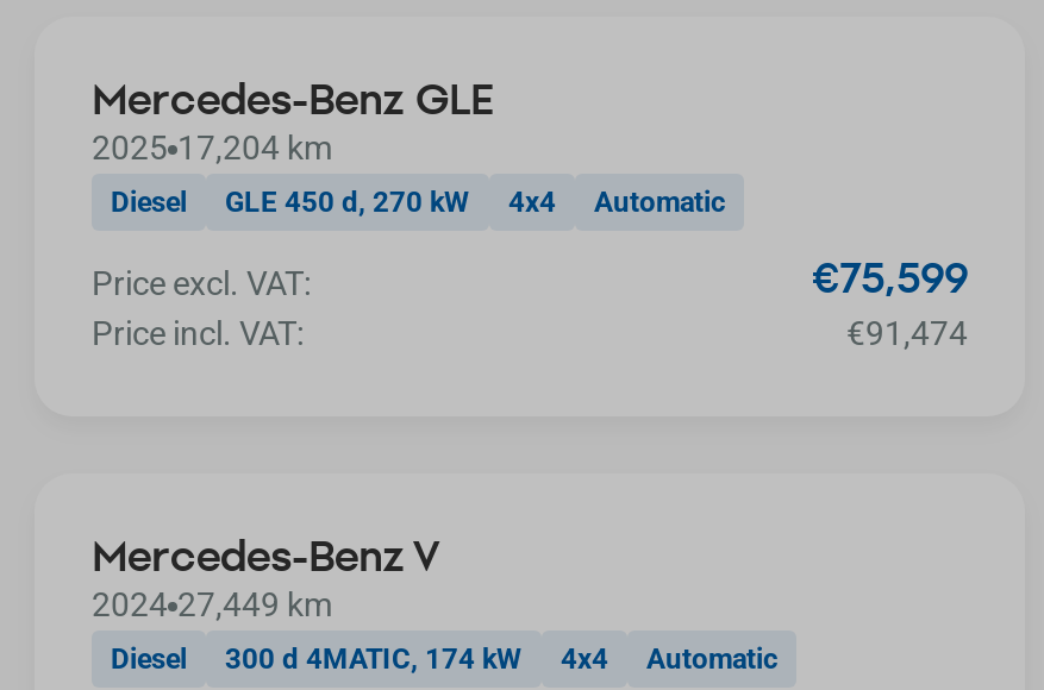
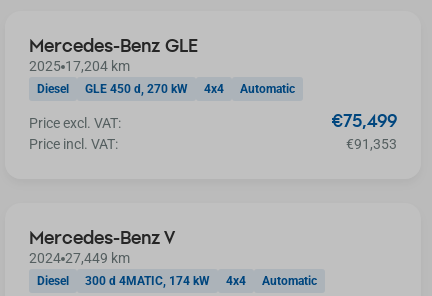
- €75,599
+ €75,499

- €91,474
+ €91,353
